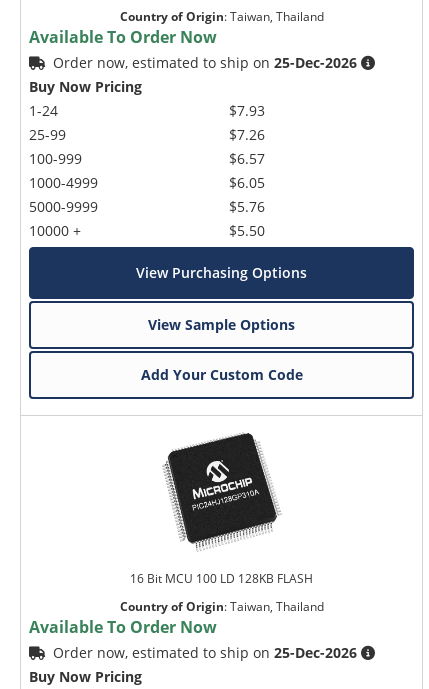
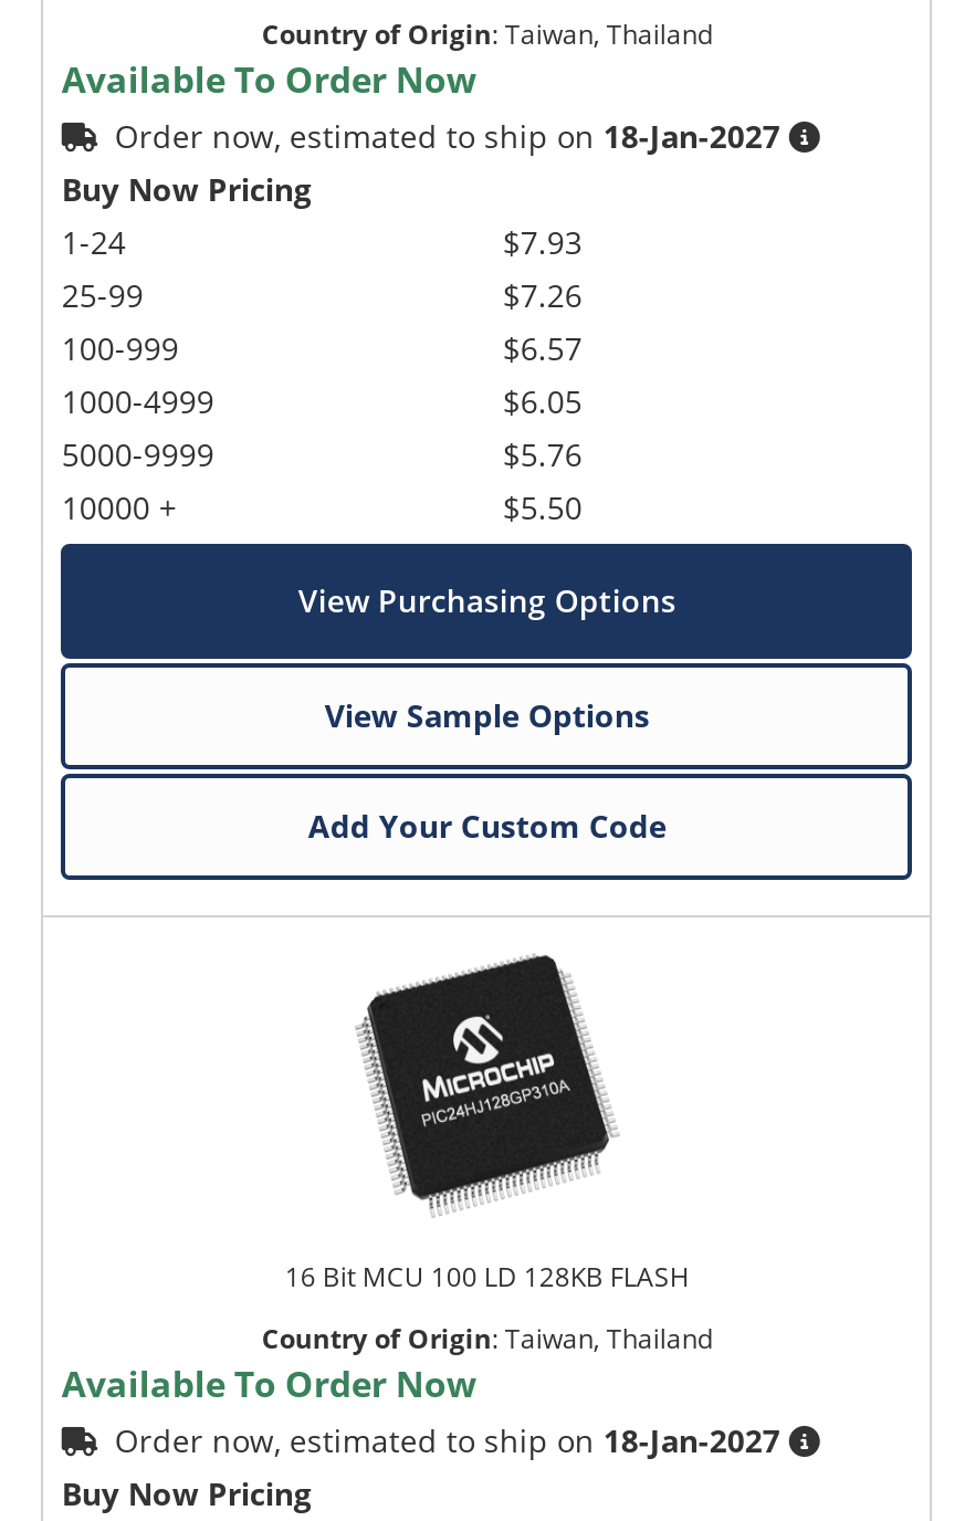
- Order now, estimated to ship on 25-Dec-2026
+ Order now, estimated to ship on 18-Jan-2027

- Order now, estimated to ship on 25-Dec-2026
+ Order now, estimated to ship on 18-Jan-2027
